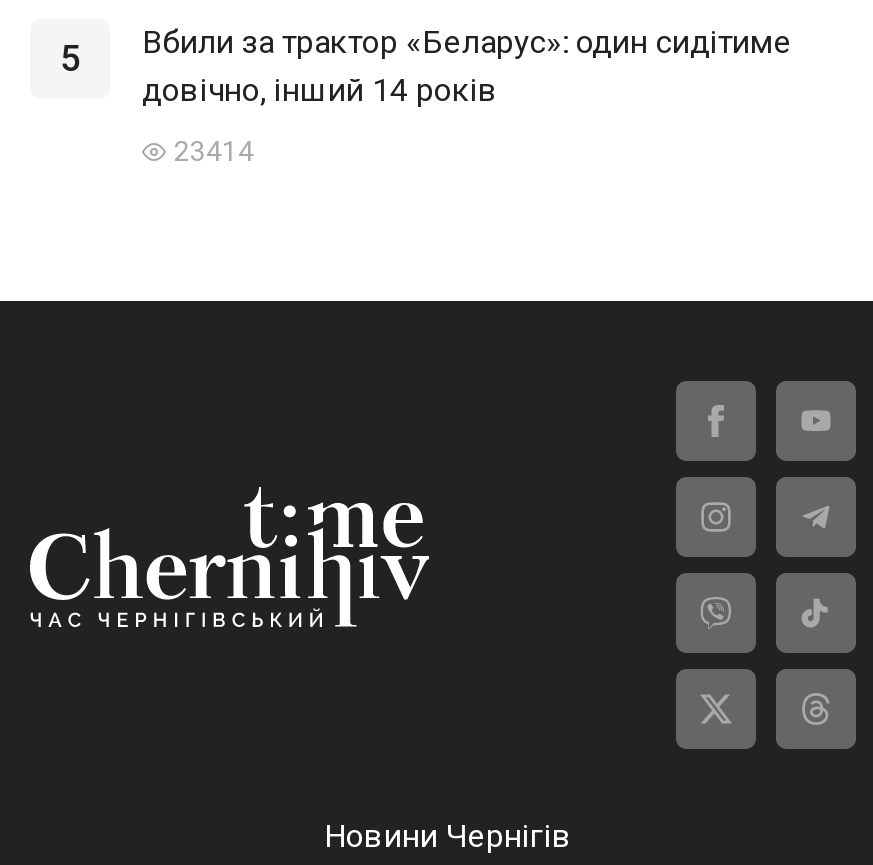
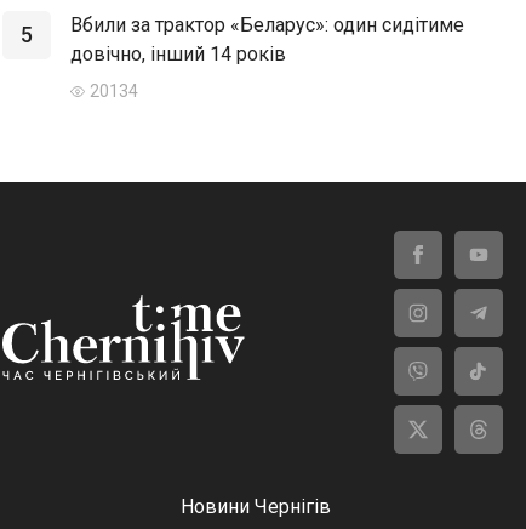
- 23414
+ 20134
